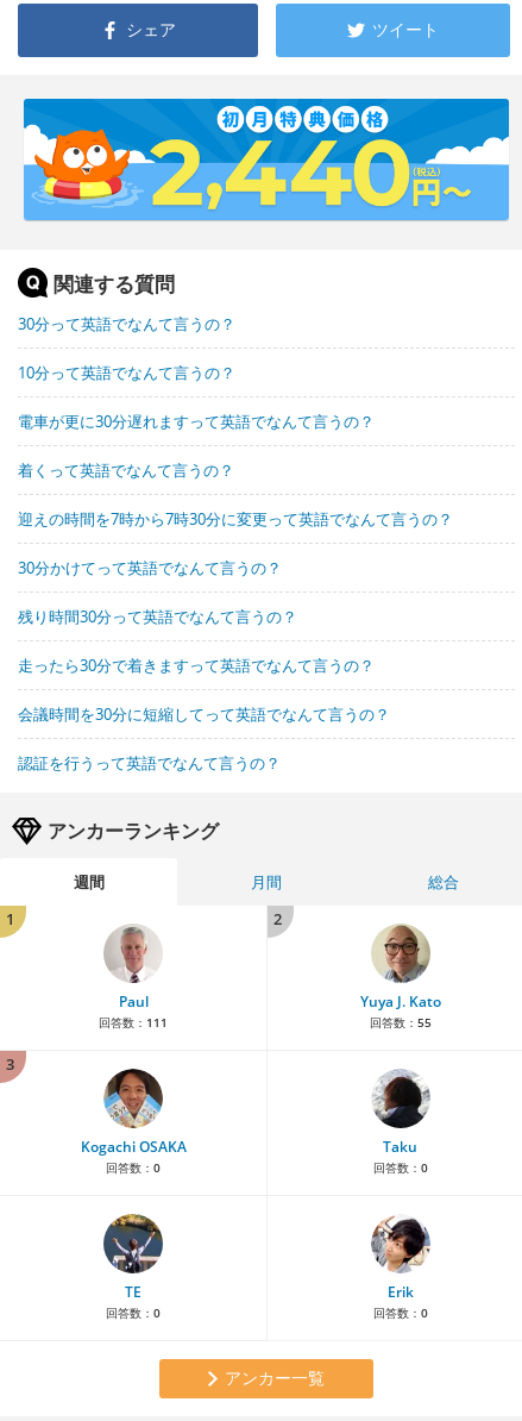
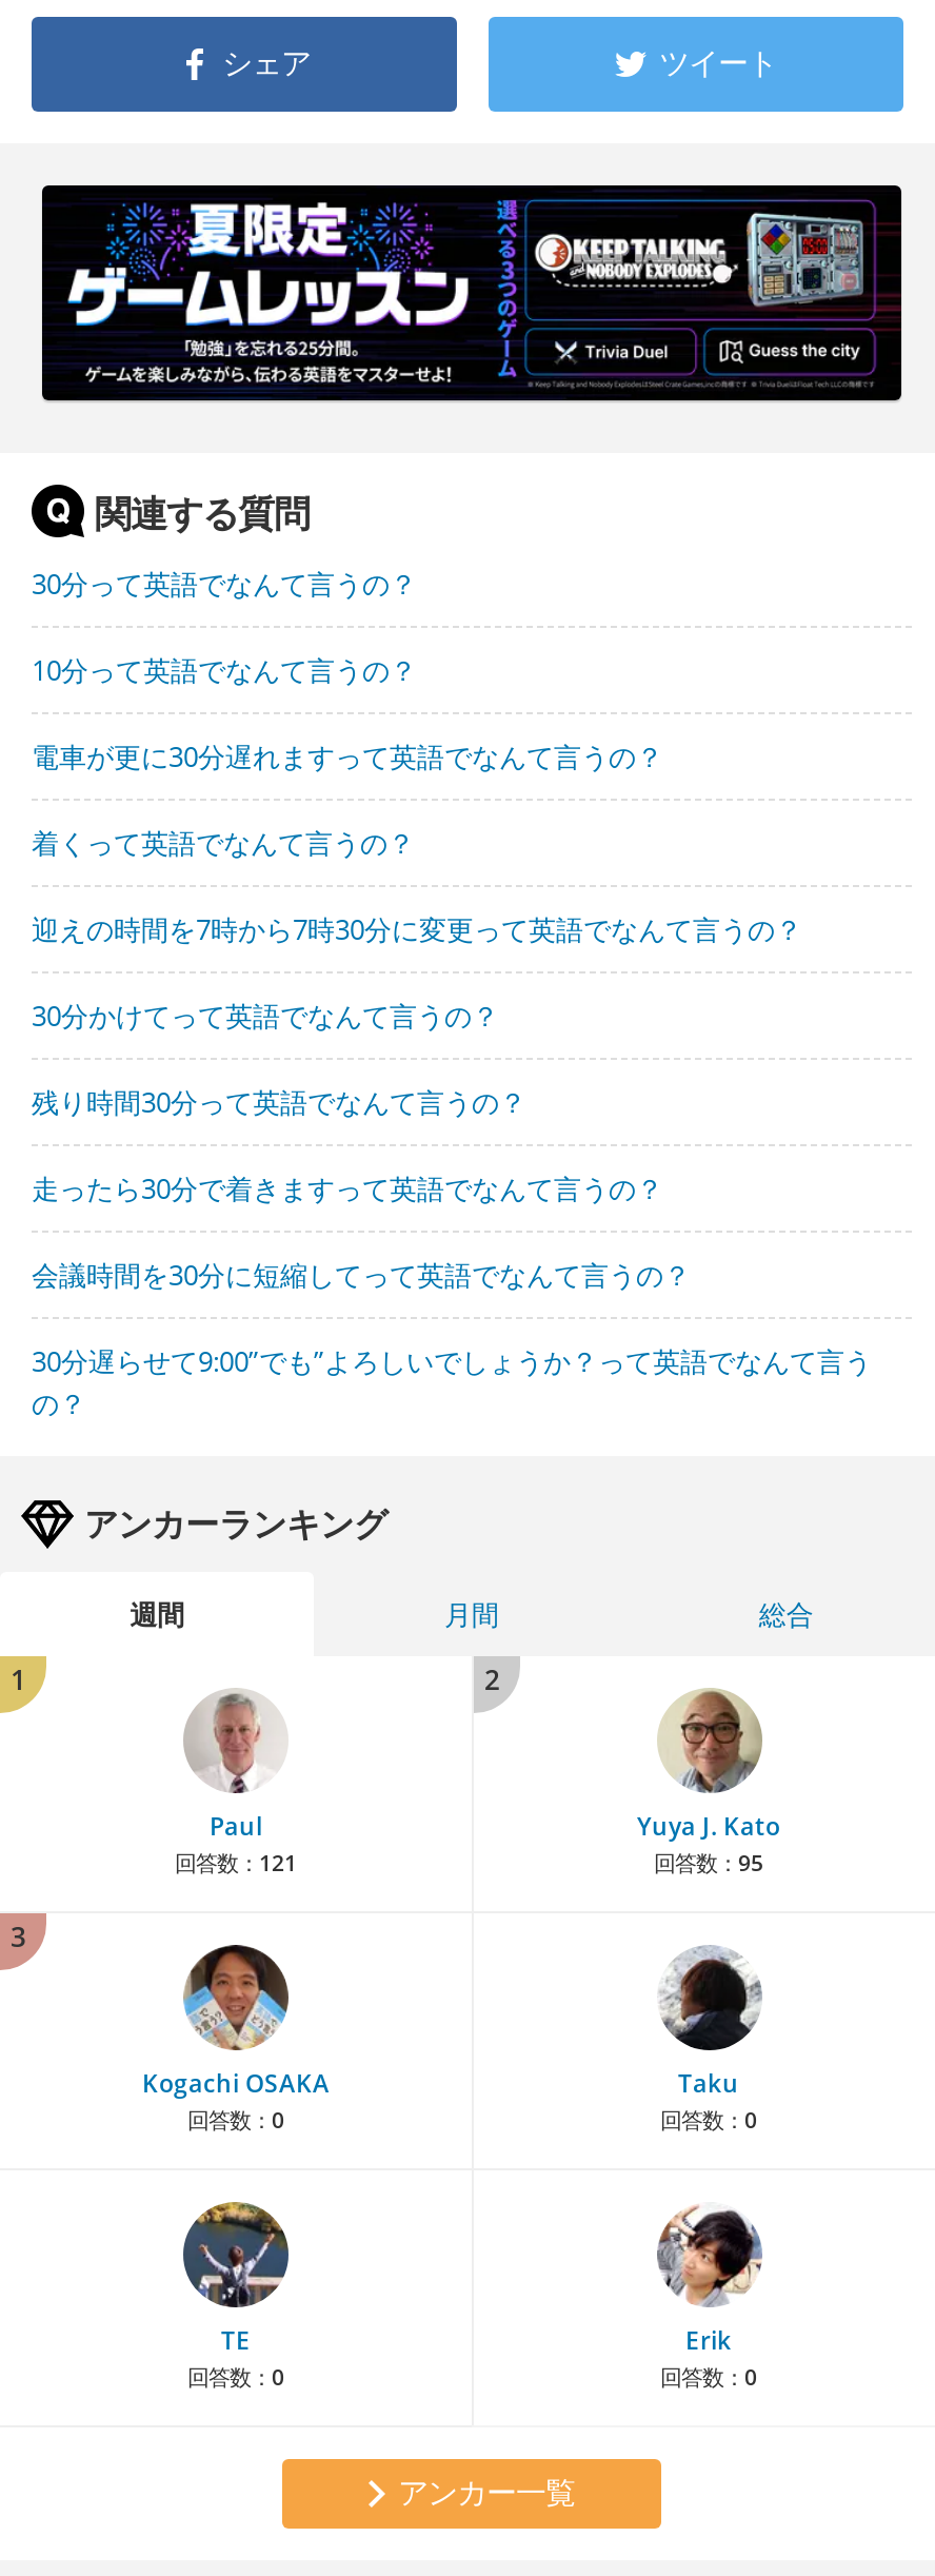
- [image]
+ [image]

- 認証を行うって英語でなんて言うの？
+ 30分遅らせて9:00”でも”よろしいでしょうか？って英語でなんて言う
+ の？

- 回答数：111
+ 回答数：121

- 回答数：55
+ 回答数：95
